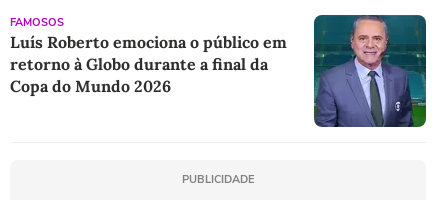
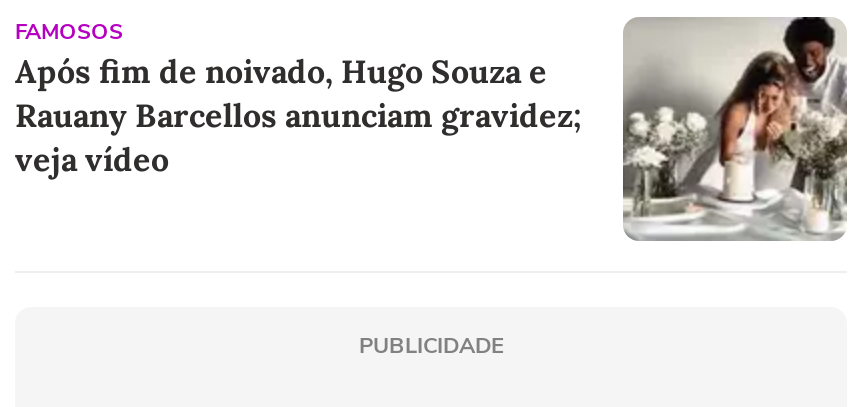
- [image]
- Luís Roberto emociona o público em
- retorno à Globo durante a final da
- Copa do Mundo 2026
+ [image]
+ Após fim de noivado, Hugo Souza e
+ Rauany Barcellos anunciam gravidez;
+ veja vídeo
